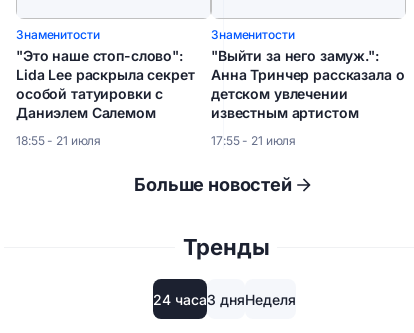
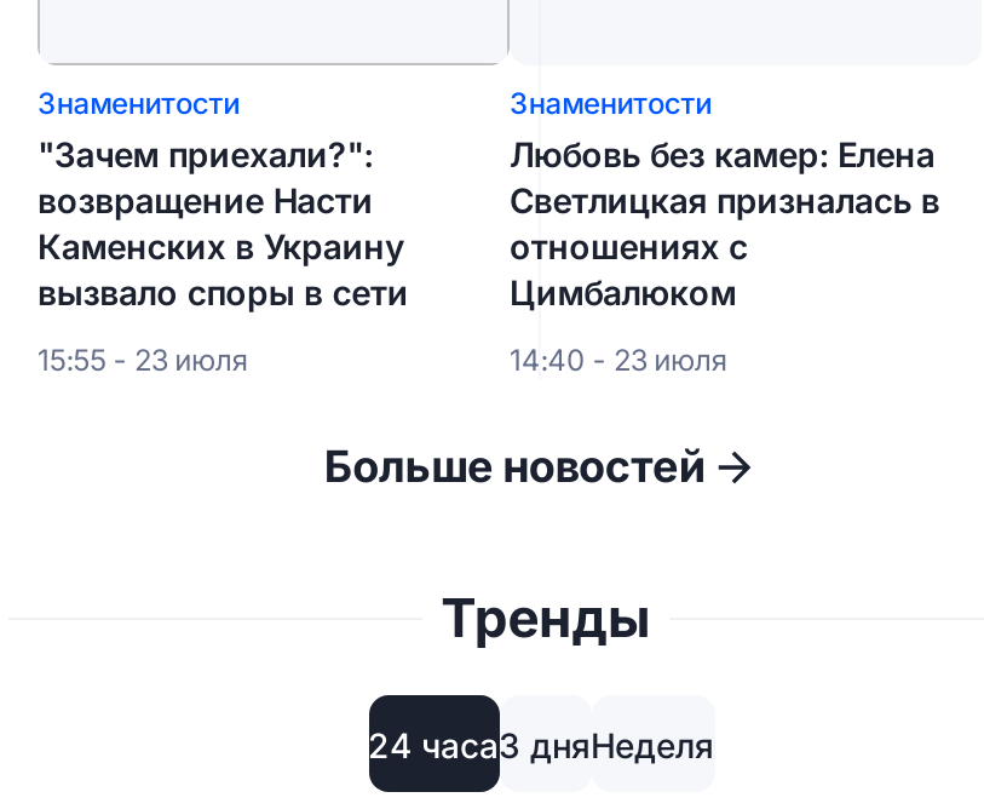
- "Это наше стоп-слово":
- Lida Lee раскрыла секрет
- особой татуировки с
- Даниэлем Салемом
+ "Зачем приехали?":
+ возвращение Насти
+ Каменских в Украину
+ вызвало споры в сети

- "Выйти за него замуж.":
- Анна Тринчер рассказала о
- детском увлечении
- известным артистом
+ Любовь без камер: Елена
+ Светлицкая призналась в
+ отношениях с
+ Цимбалюком

- 18:55 - 21 июля
+ 15:55 - 23 июля

- 17:55 - 21 июля
+ 14:40 - 23 июля
